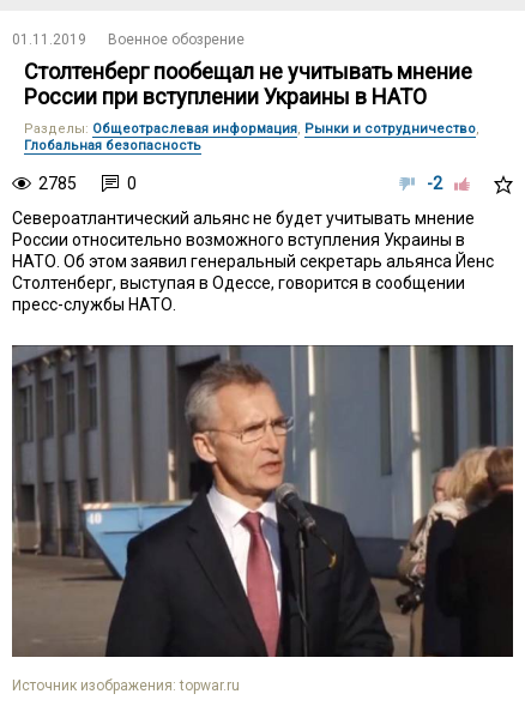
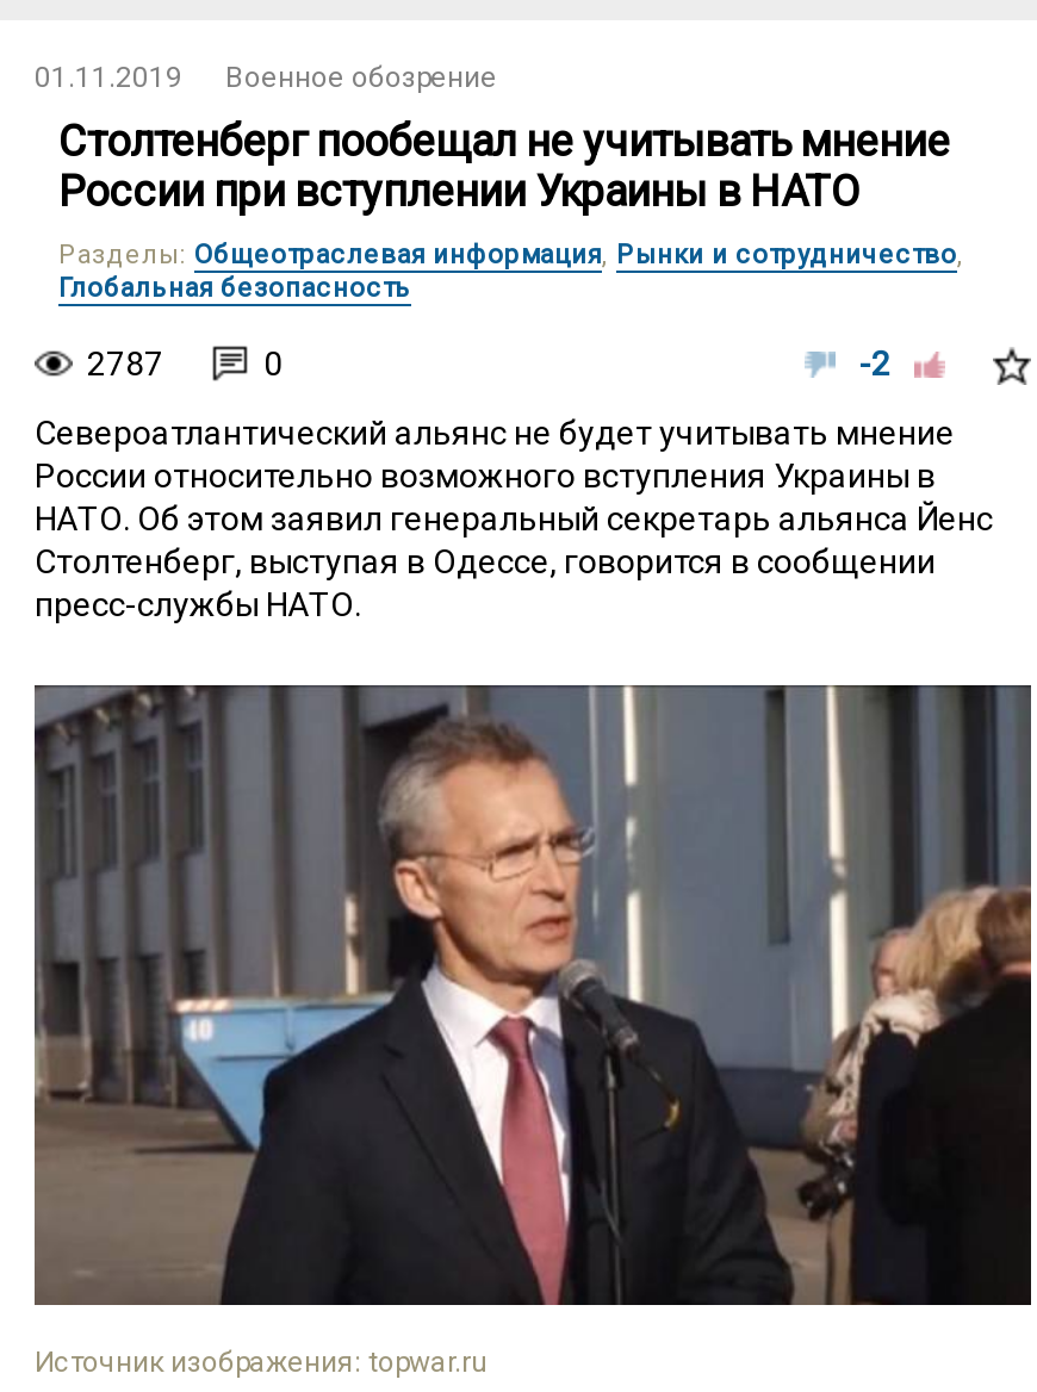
- 2785
+ 2787
